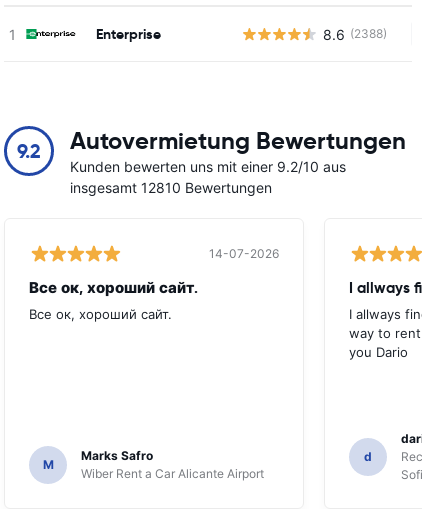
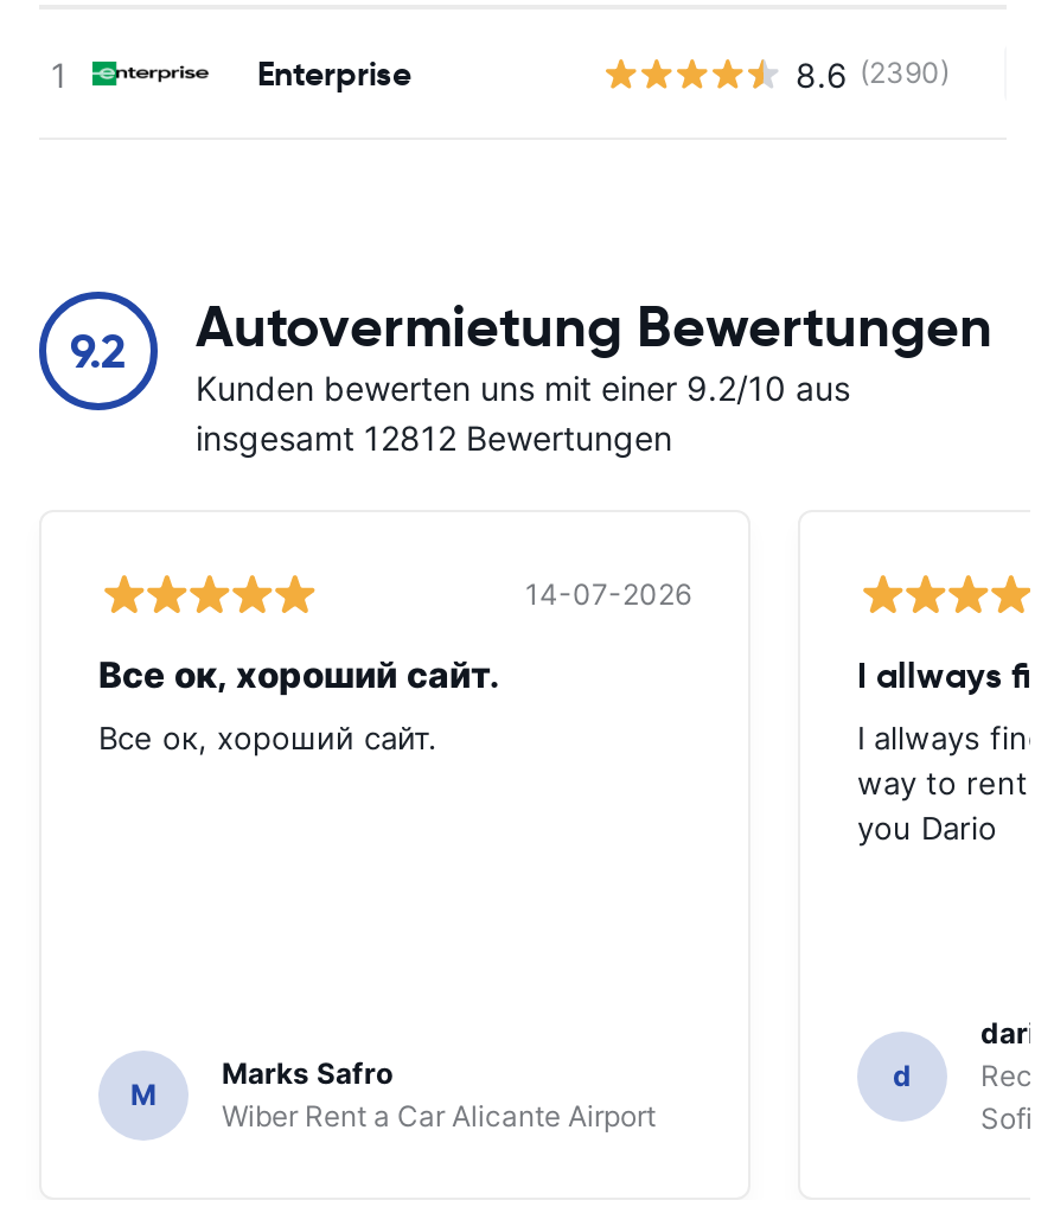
- 8.6 (2388)
+ 8.6 (2390)

- insgesamt 12810 Bewertungen
+ insgesamt 12812 Bewertungen
